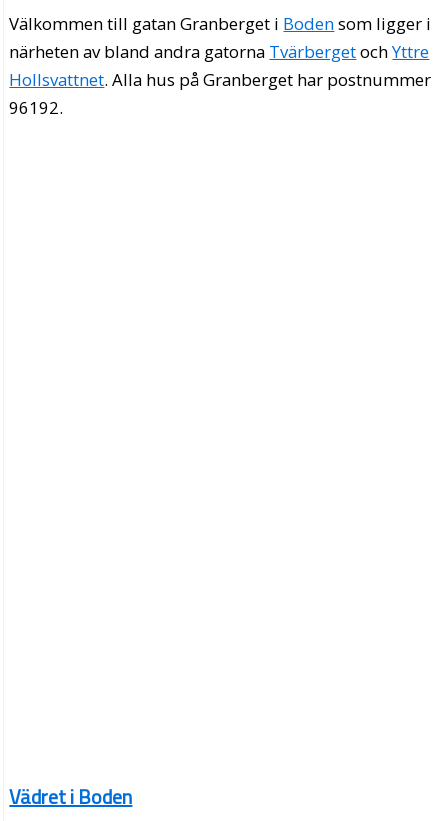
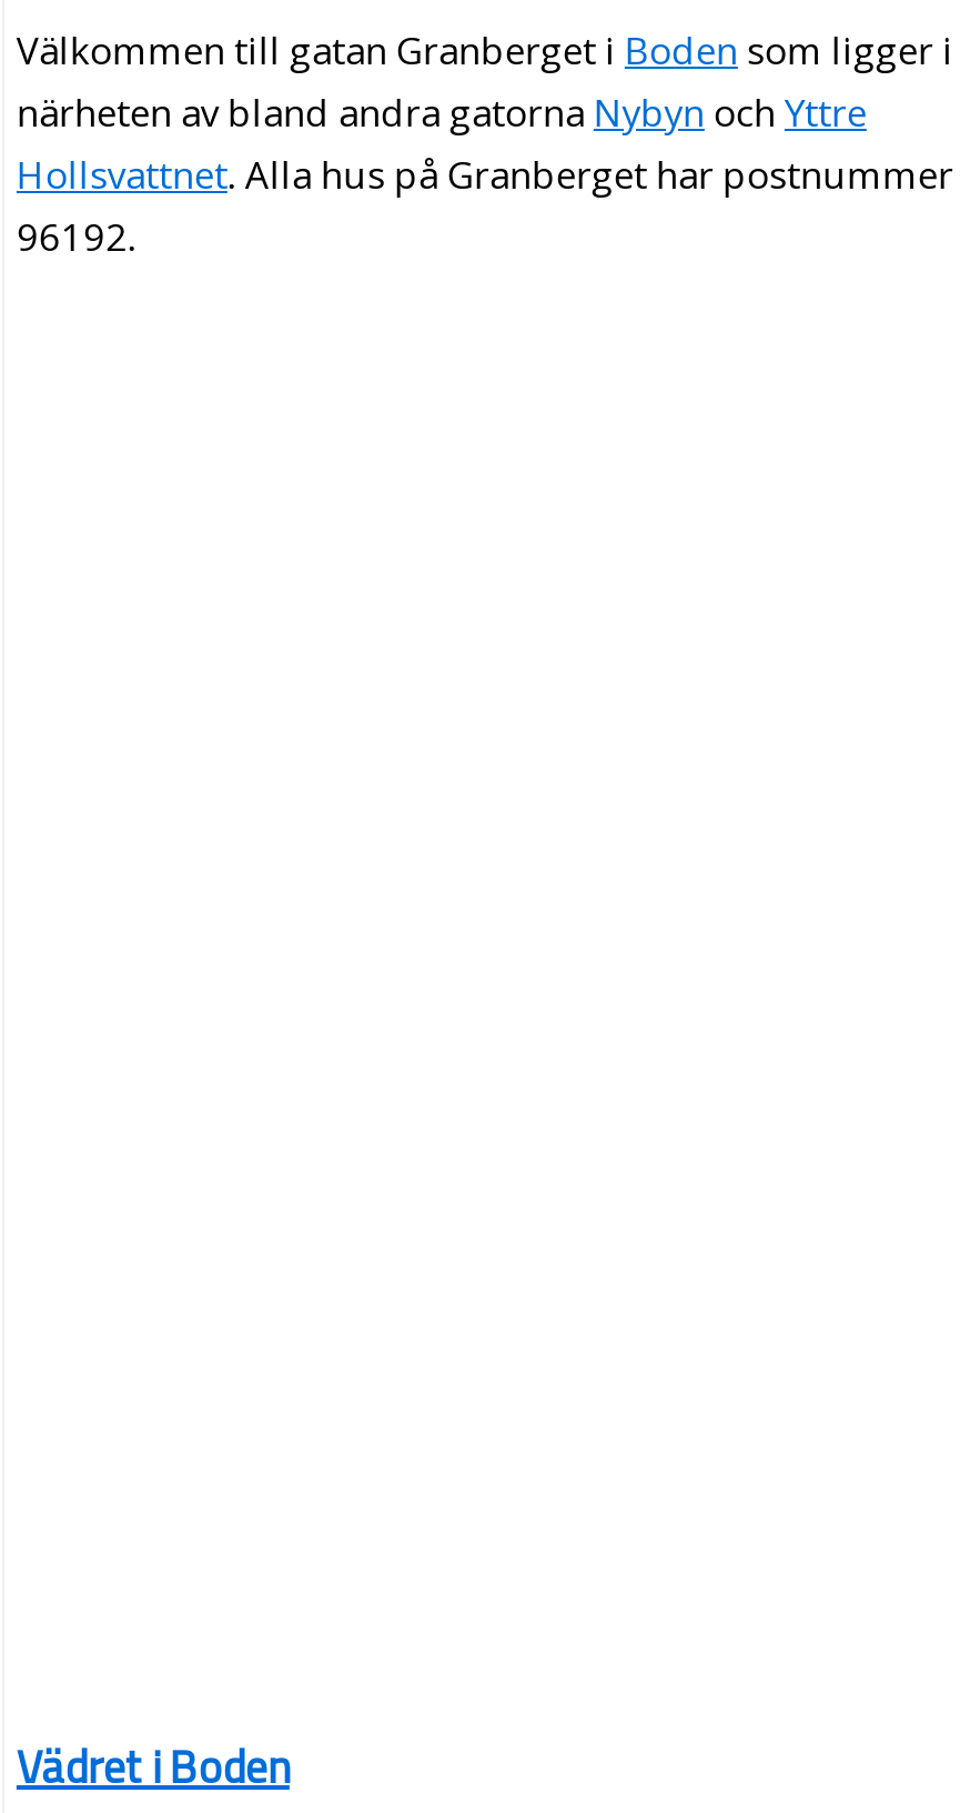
- närheten av bland andra gatorna Tvärberget och Yttre
+ närheten av bland andra gatorna Nybyn och Yttre
